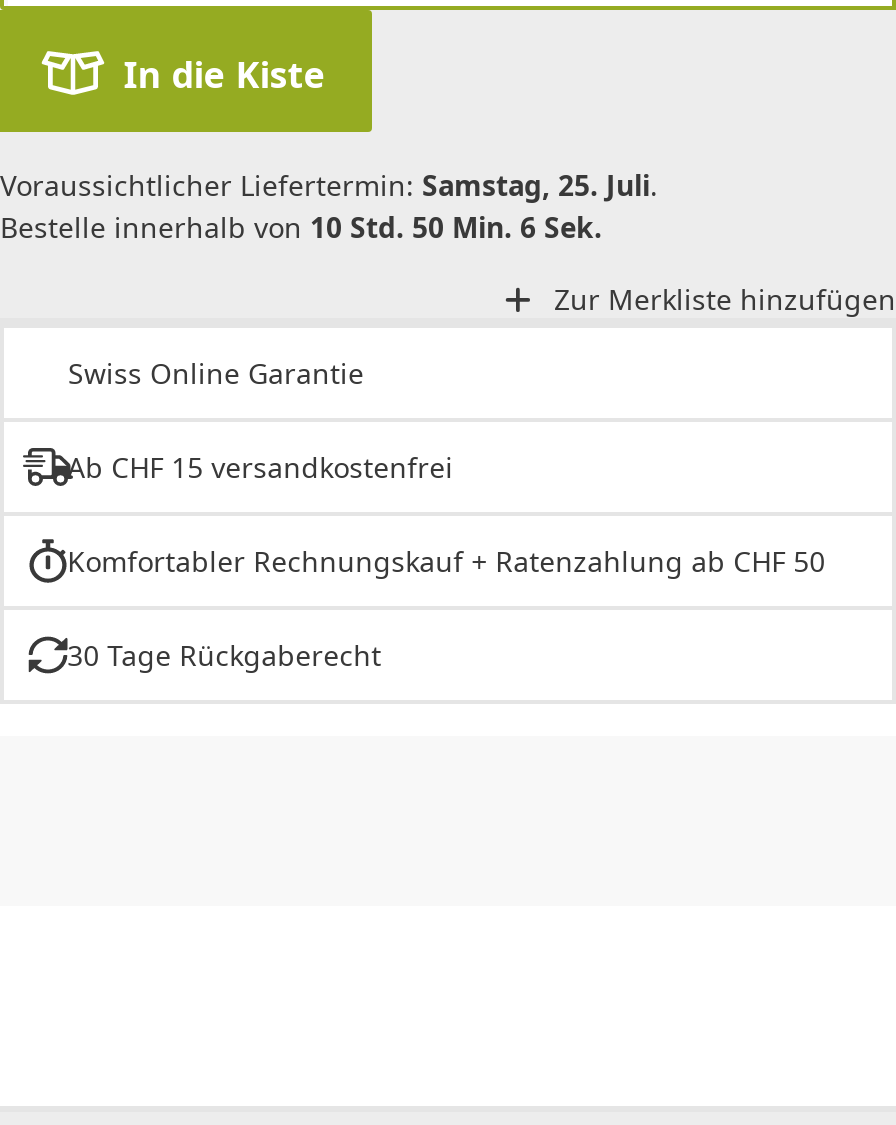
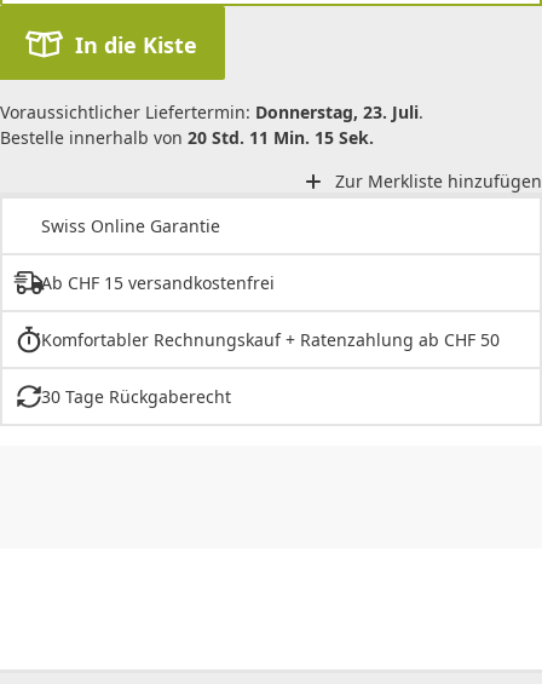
- Voraussichtlicher Liefertermin: Samstag, 25. Juli.
+ Voraussichtlicher Liefertermin: Donnerstag, 23. Juli.

- Bestelle innerhalb von 10 Std. 50 Min. 6 Sek.
+ Bestelle innerhalb von 20 Std. 11 Min. 15 Sek.
